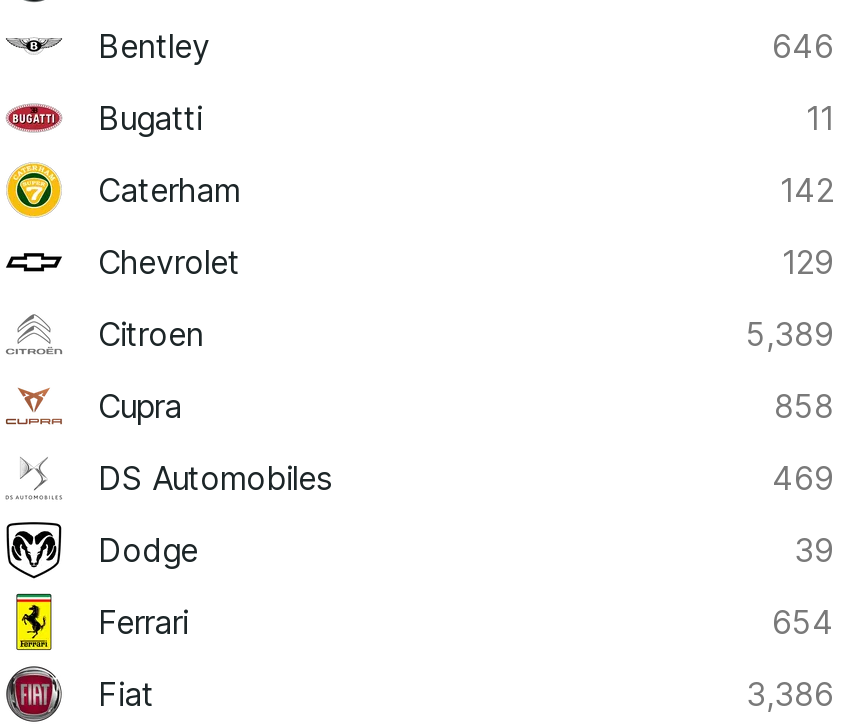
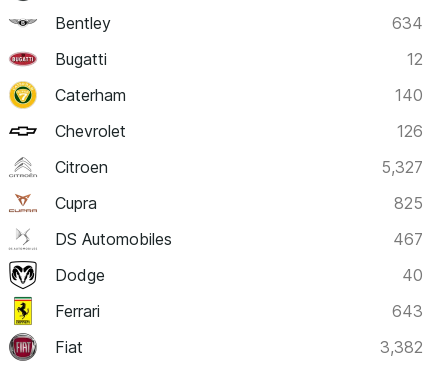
- 646
+ 634

- 11
+ 12

- 142
+ 140

- 129
+ 126

- 5,389
+ 5,327

- 858
+ 825

- 469
+ 467

- 39
+ 40

- 654
+ 643

- 3,386
+ 3,382
